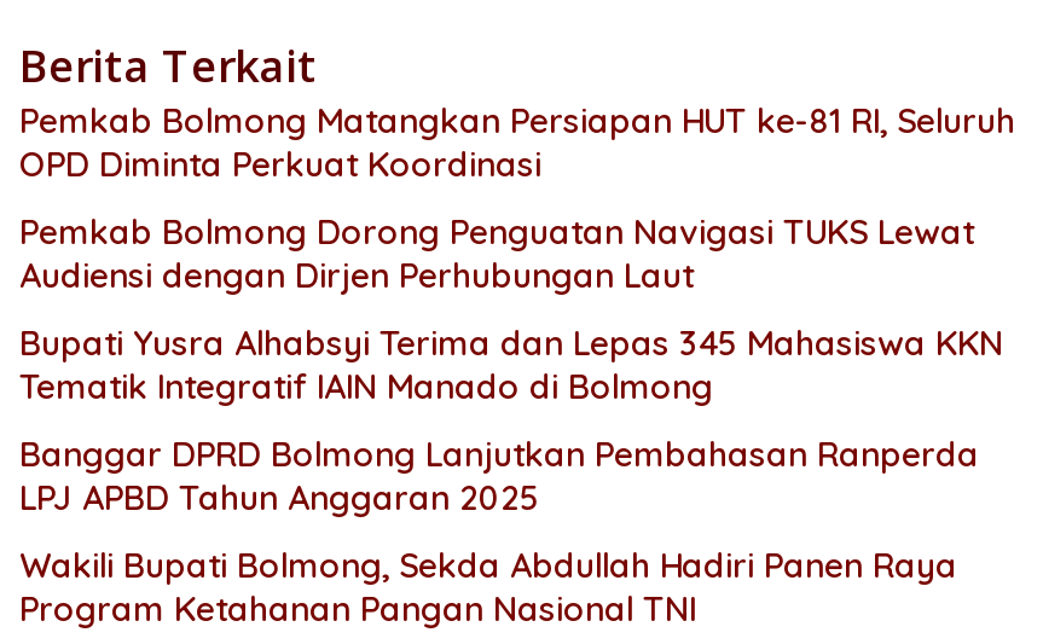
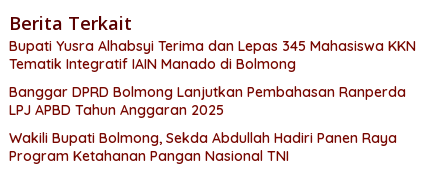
- Pemkab Bolmong Matangkan Persiapan HUT ke-81 RI, Seluruh
- OPD Diminta Perkuat Koordinasi
- Pemkab Bolmong Dorong Penguatan Navigasi TUKS Lewat
- Audiensi dengan Dirjen Perhubungan Laut
